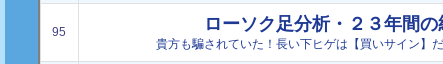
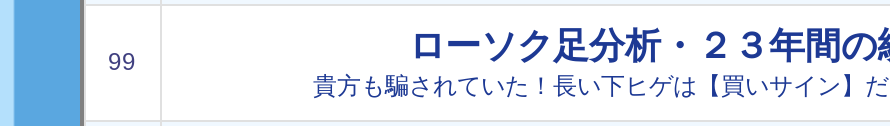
- 95
+ 99
